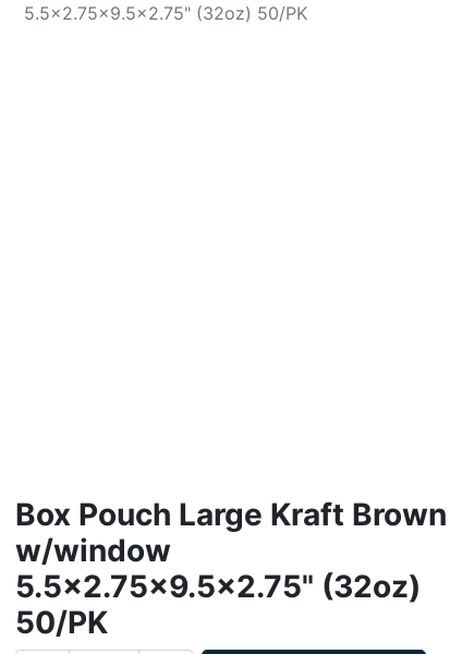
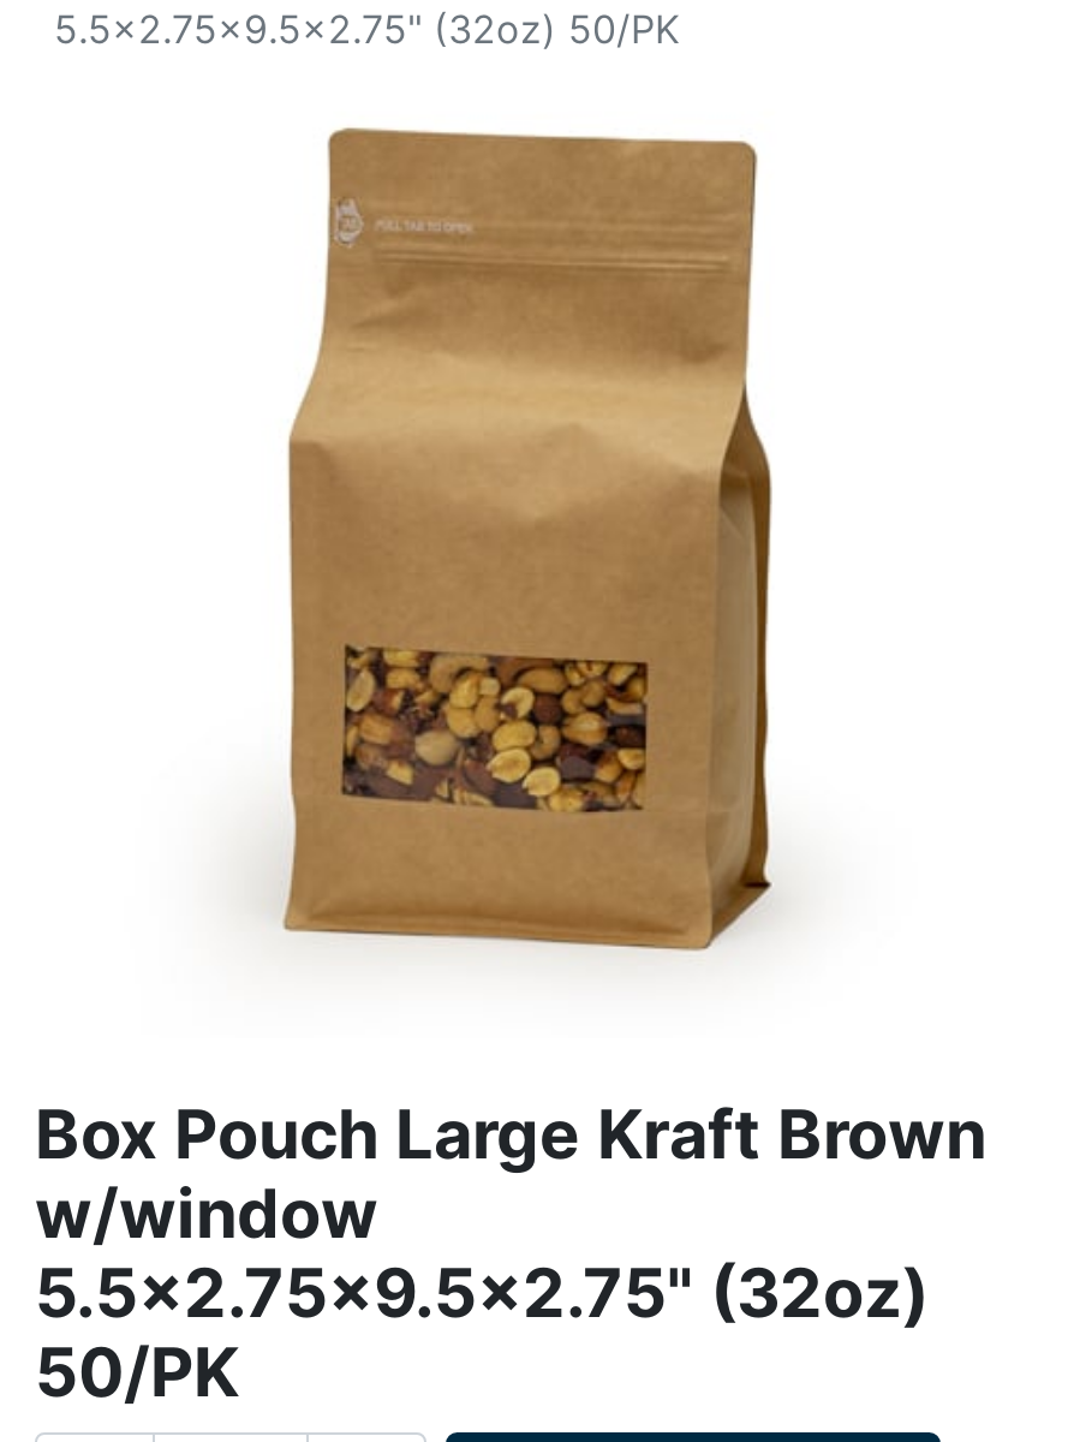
+ [image]
